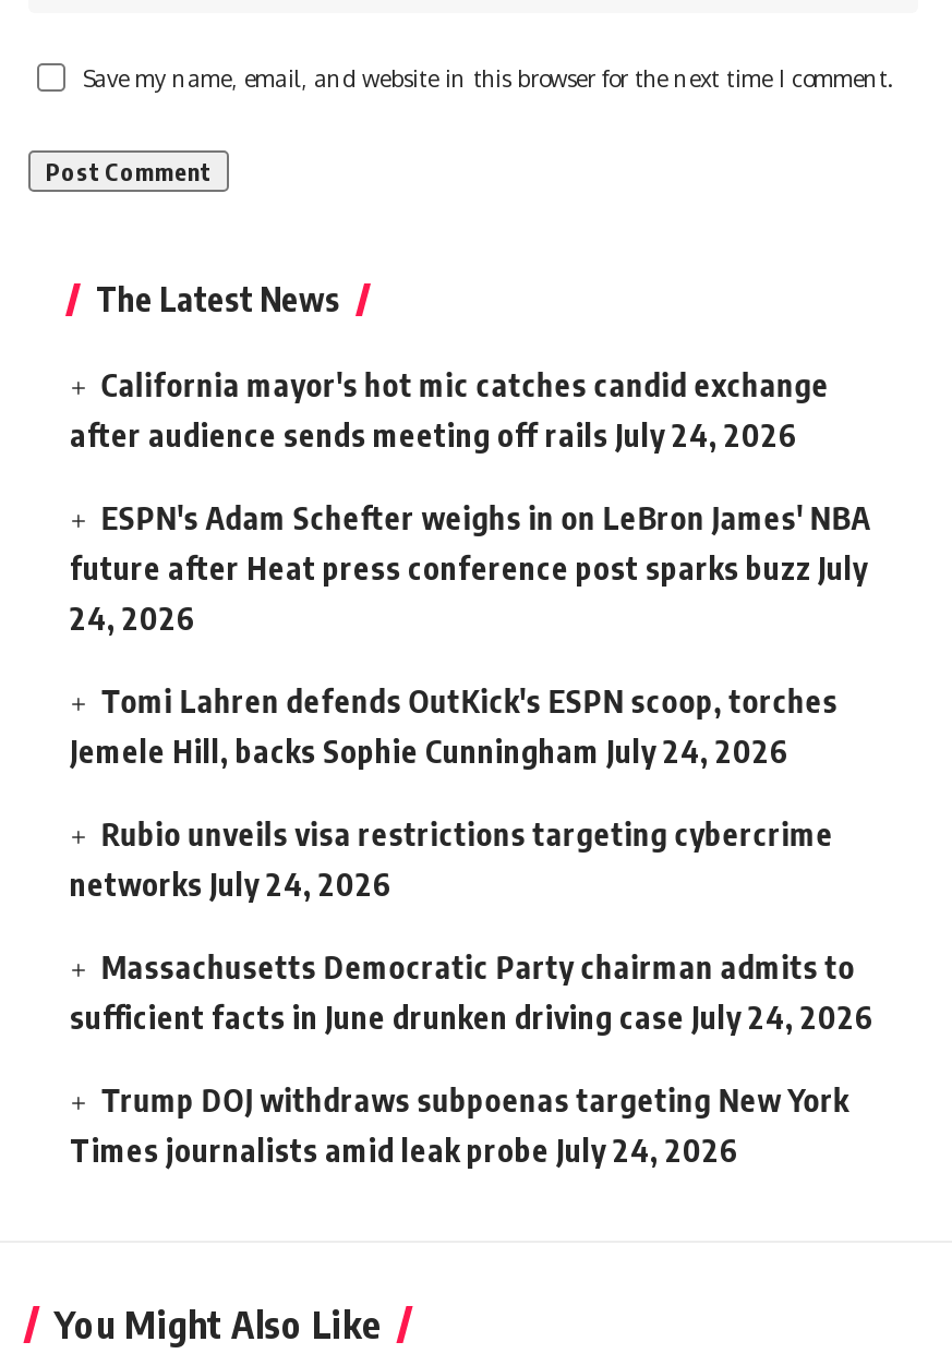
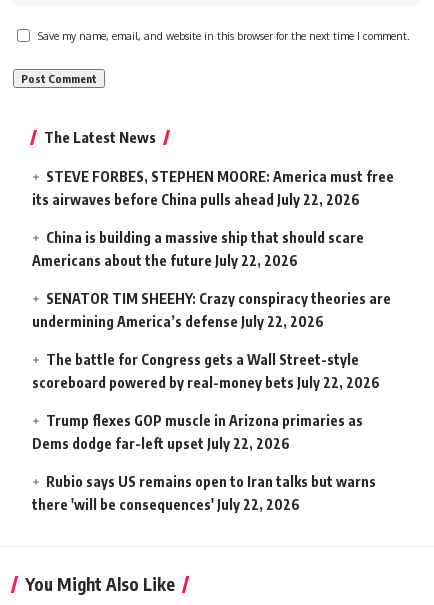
- California mayor's hot mic catches candid exchange
- after audience sends meeting off rails July 24, 2026
+ STEVE FORBES, STEPHEN MOORE: America must free
+ its airwaves before China pulls ahead July 22, 2026

- ESPN's Adam Schefter weighs in on LeBron James' NBA
- future after Heat press conference post sparks buzz July
- 24, 2026
+ China is building a massive ship that should scare
+ Americans about the future July 22, 2026

- Tomi Lahren defends OutKick's ESPN scoop, torches
- Jemele Hill, backs Sophie Cunningham July 24, 2026
+ SENATOR TIM SHEEHY: Crazy conspiracy theories are
+ undermining America’s defense July 22, 2026

- Rubio unveils visa restrictions targeting cybercrime
- networks July 24, 2026
+ The battle for Congress gets a Wall Street-style
+ scoreboard powered by real-money bets July 22, 2026

- Massachusetts Democratic Party chairman admits to
- sufficient facts in June drunken driving case July 24, 2026
+ Trump flexes GOP muscle in Arizona primaries as
+ Dems dodge far-left upset July 22, 2026

- Trump DOJ withdraws subpoenas targeting New York
- Times journalists amid leak probe July 24, 2026
+ Rubio says US remains open to Iran talks but warns
+ there 'will be consequences' July 22, 2026
